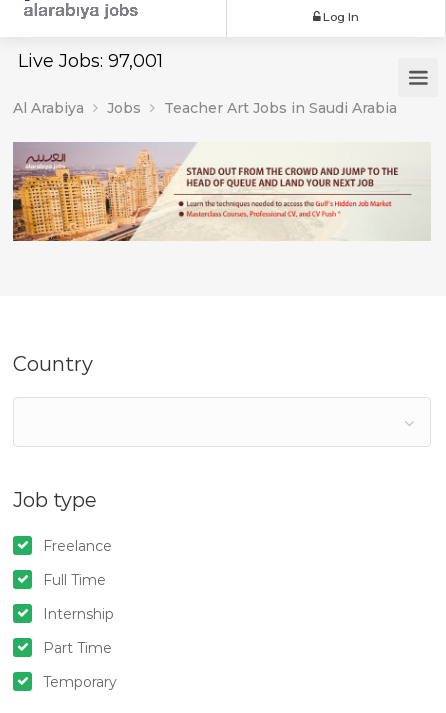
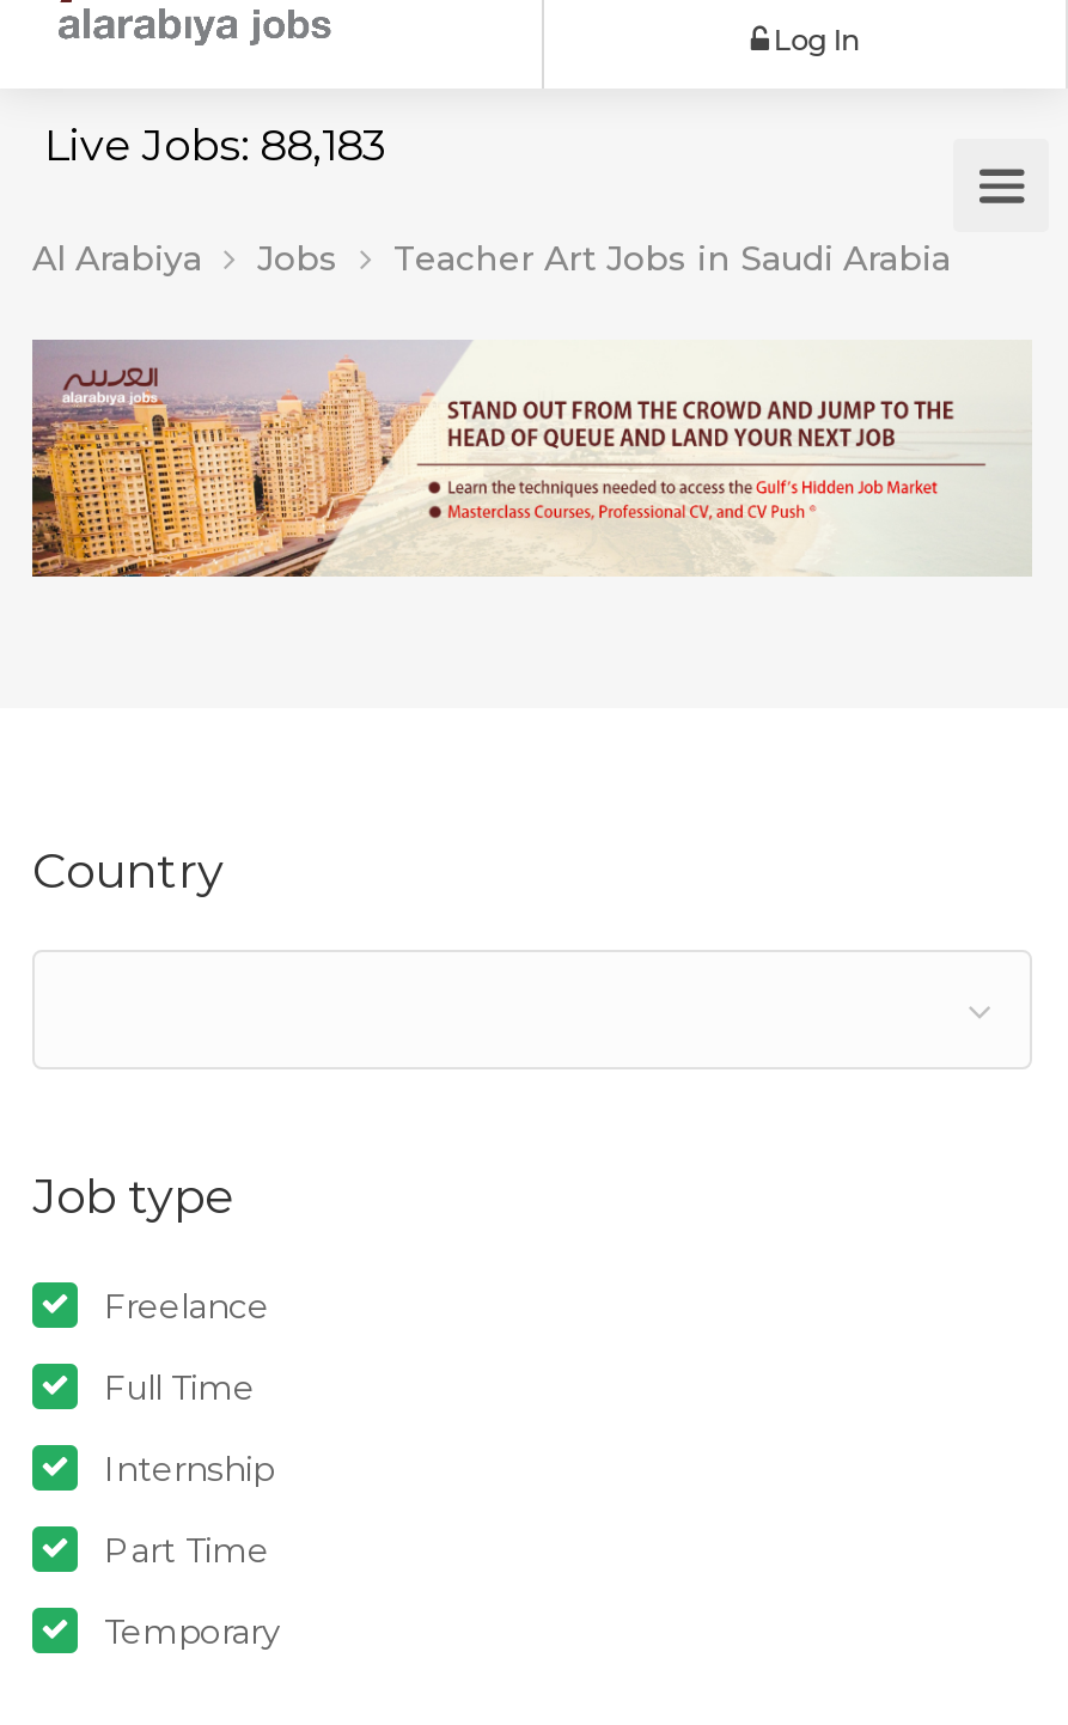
- Live Jobs: 97,001
+ Live Jobs: 88,183
